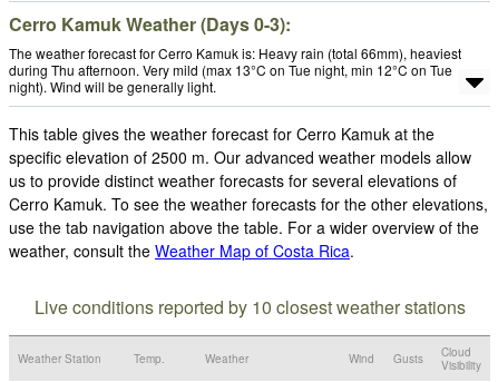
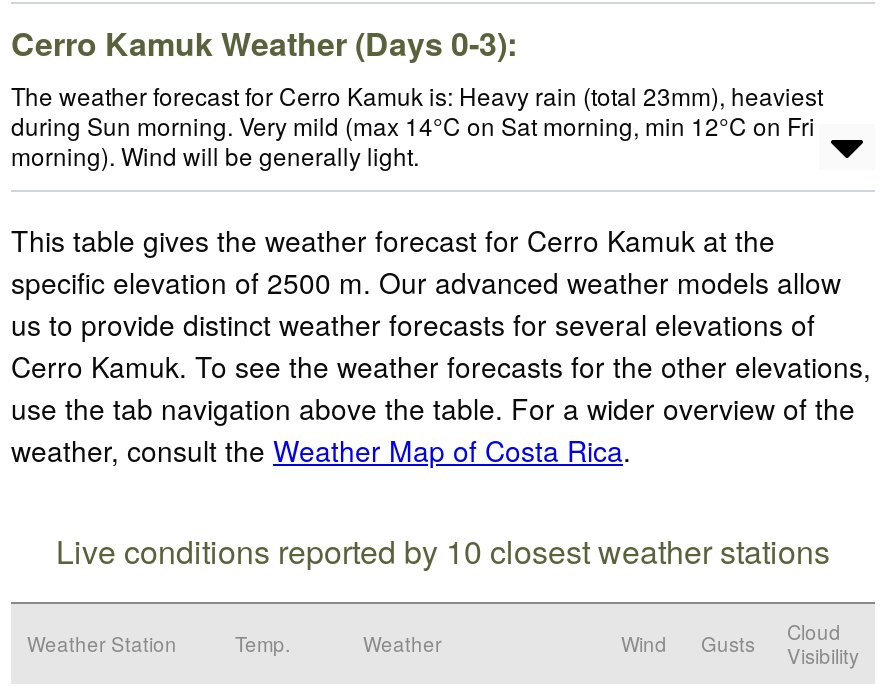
- The weather forecast for Cerro Kamuk is: Heavy rain (total 66mm), heaviest
+ The weather forecast for Cerro Kamuk is: Heavy rain (total 23mm), heaviest

- during Thu afternoon. Very mild (max 13°C on Tue night, min 12°C on Tue
+ during Sun morning. Very mild (max 14°C on Sat morning, min 12°C on Fri

- night). Wind will be generally light.
+ morning). Wind will be generally light.
